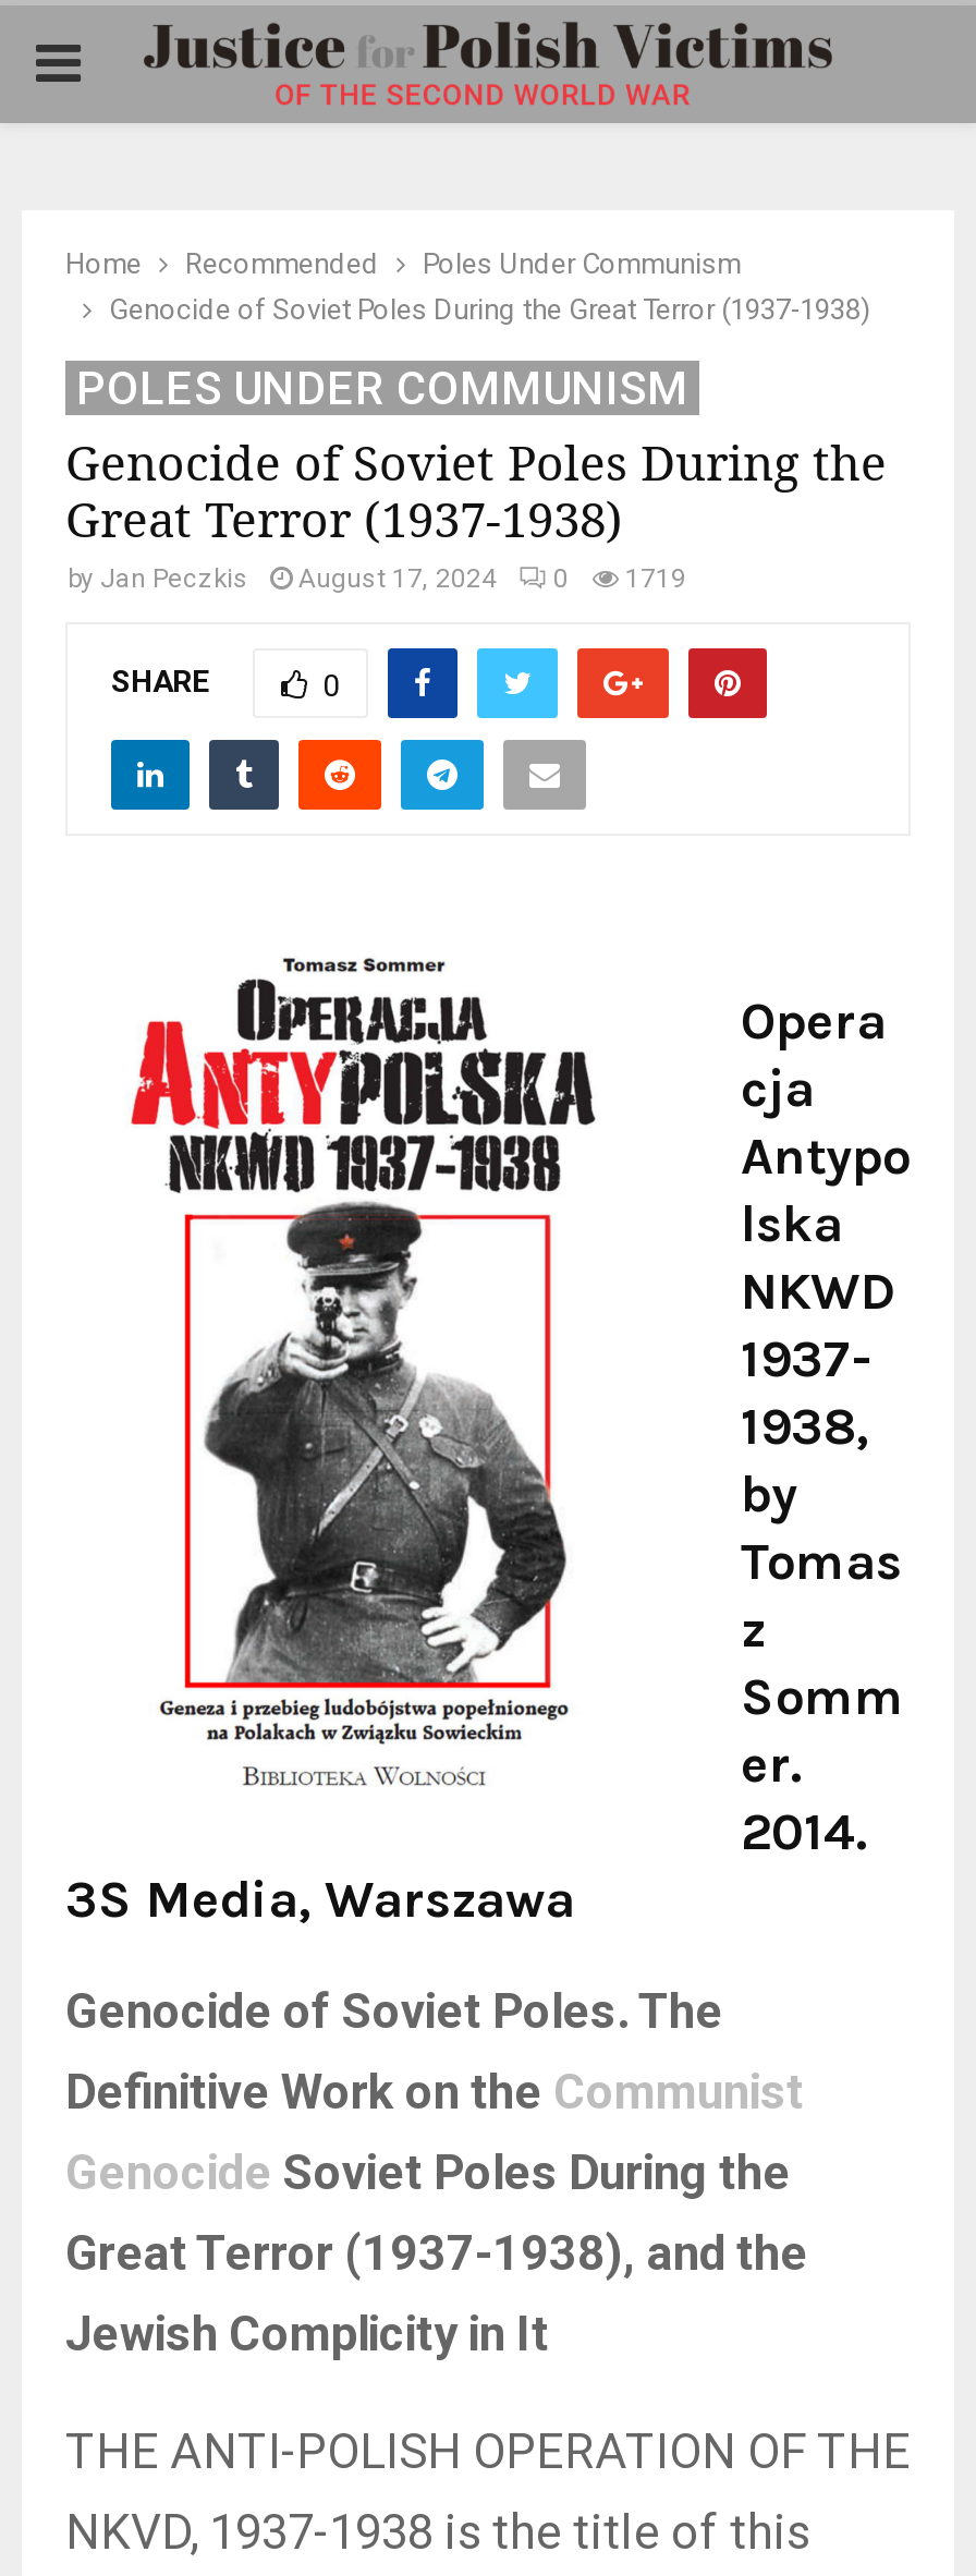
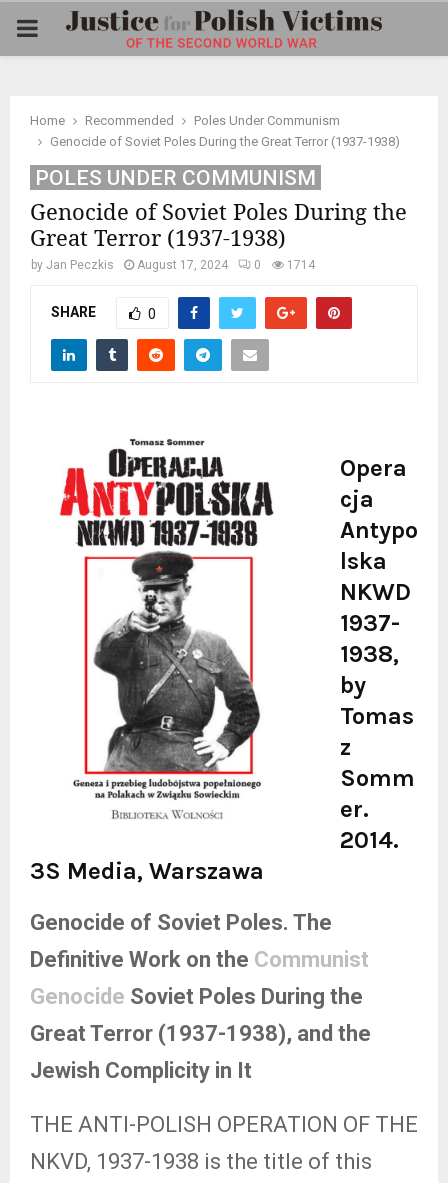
- by Jan Peczkis August 17, 2024 0 1719
+ by Jan Peczkis August 17, 2024 0 1714
